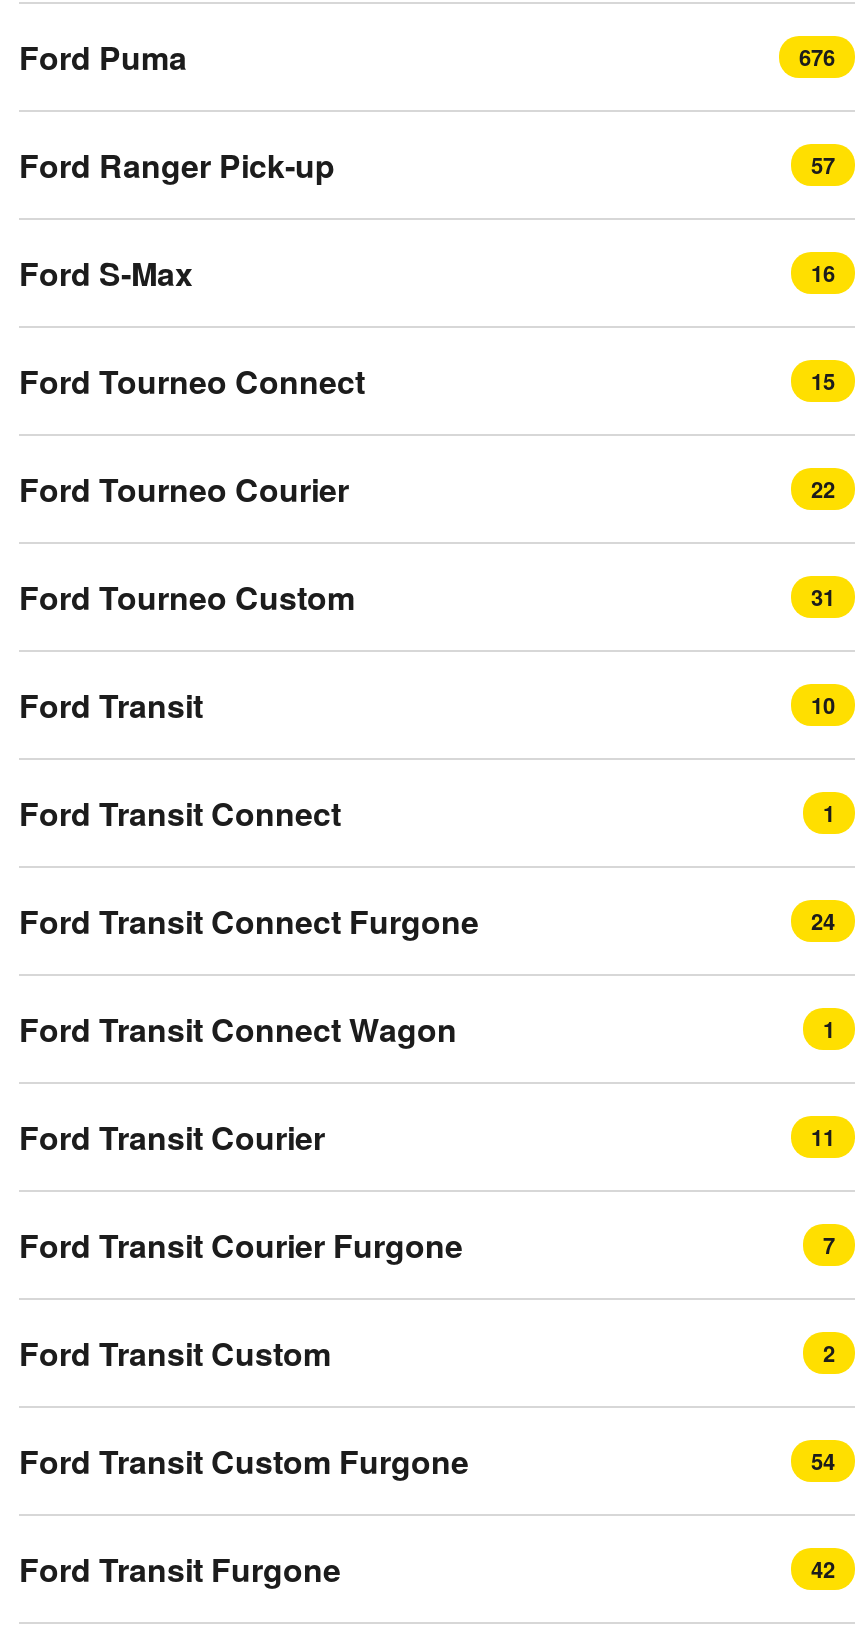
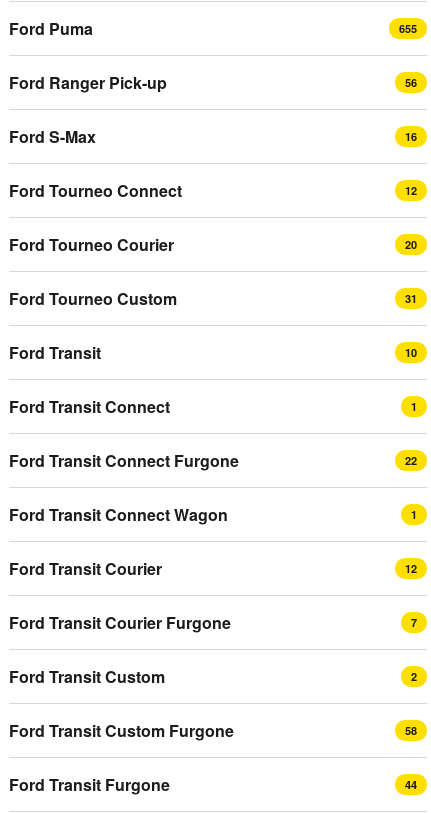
- 676
+ 655

- 57
+ 56

- 15
+ 12

- 22
+ 20

- 24
+ 22

- 11
+ 12

- 54
+ 58

- 42
+ 44
